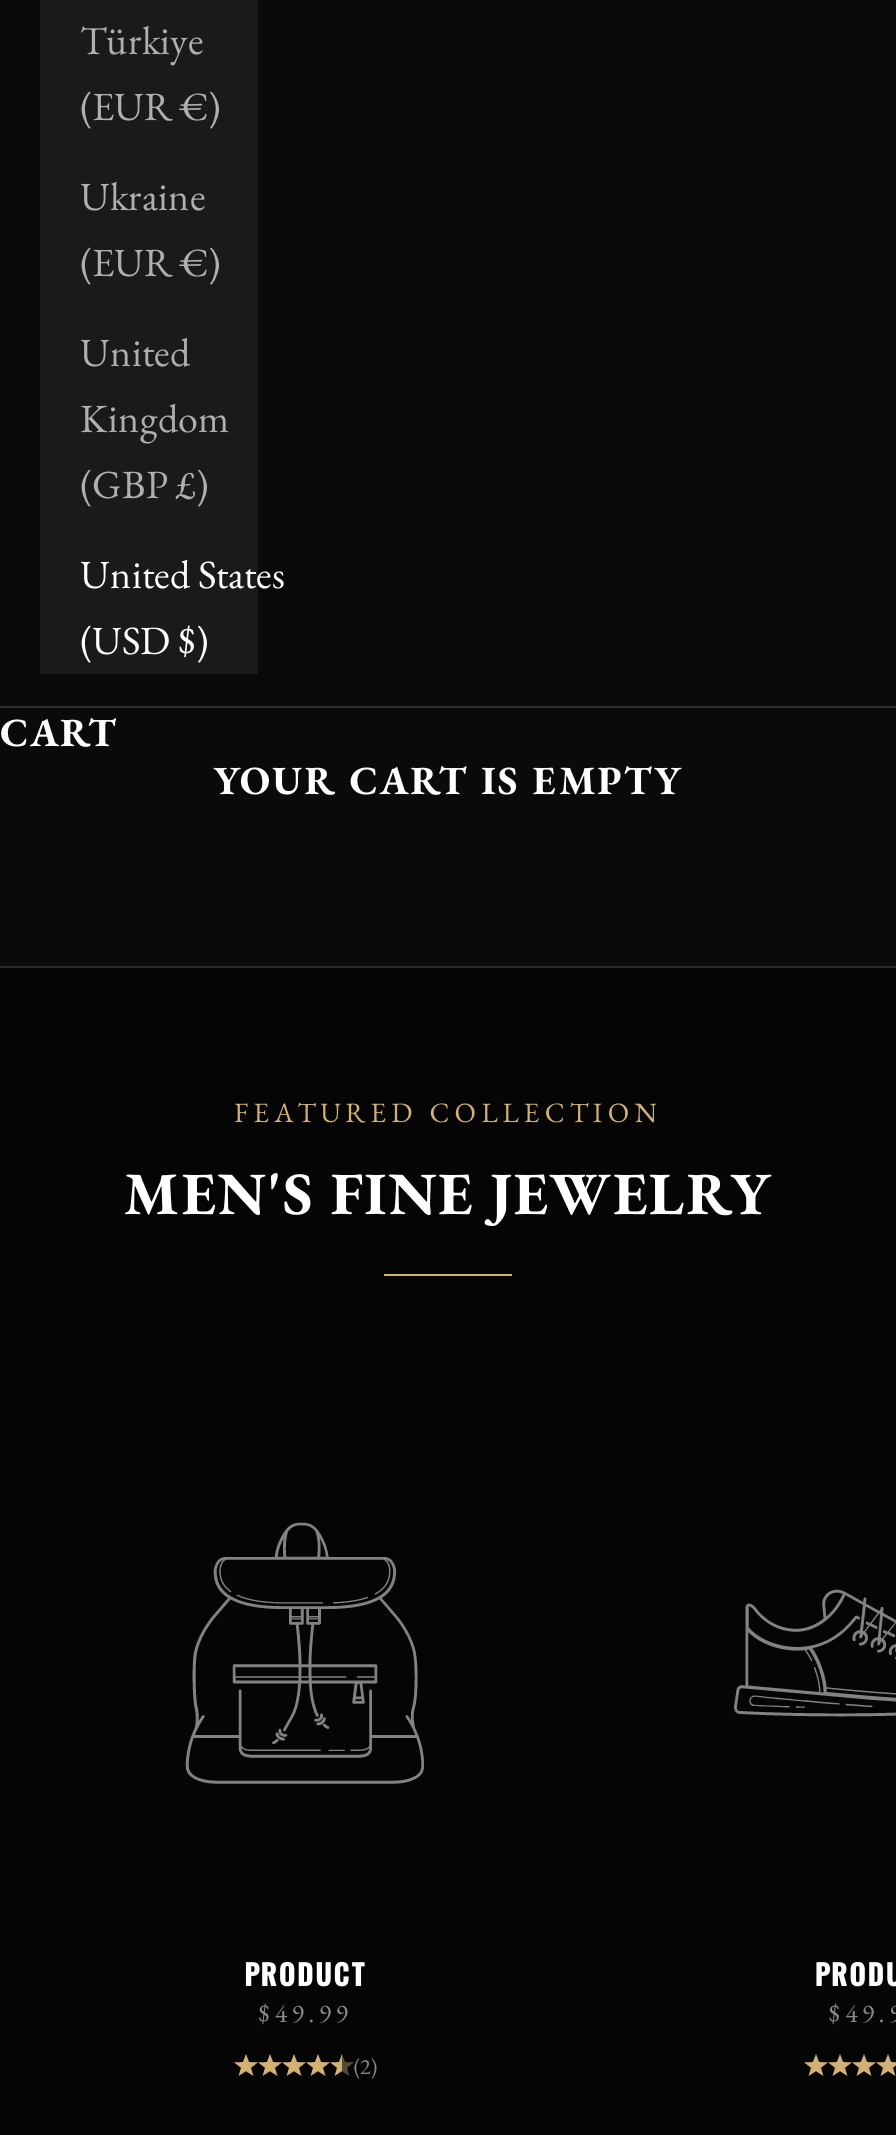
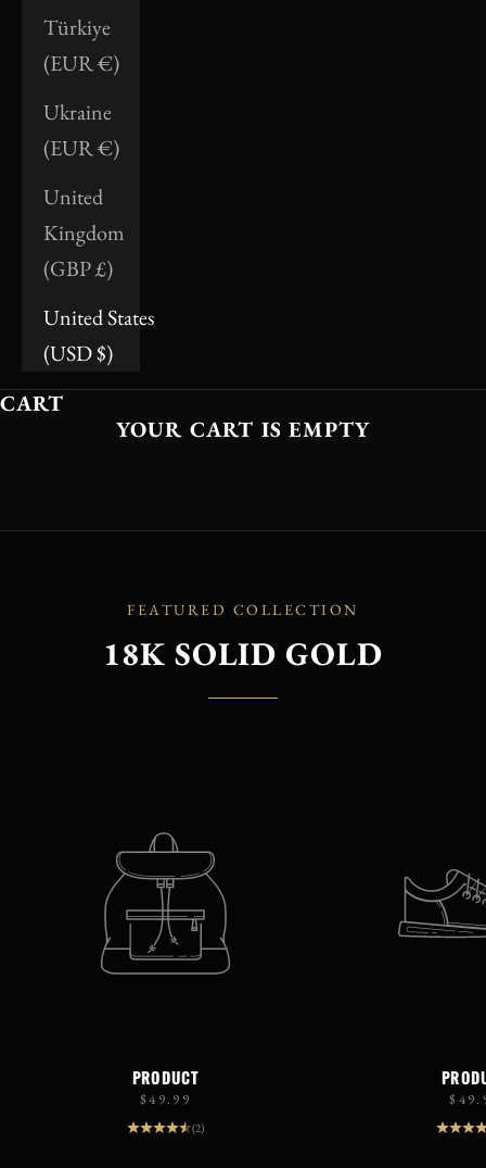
- MEN'S FINE JEWELRY
+ 18K SOLID GOLD
